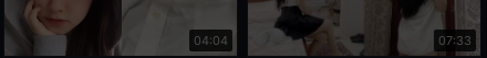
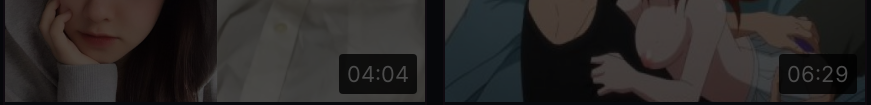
- 07:33
+ 06:29
